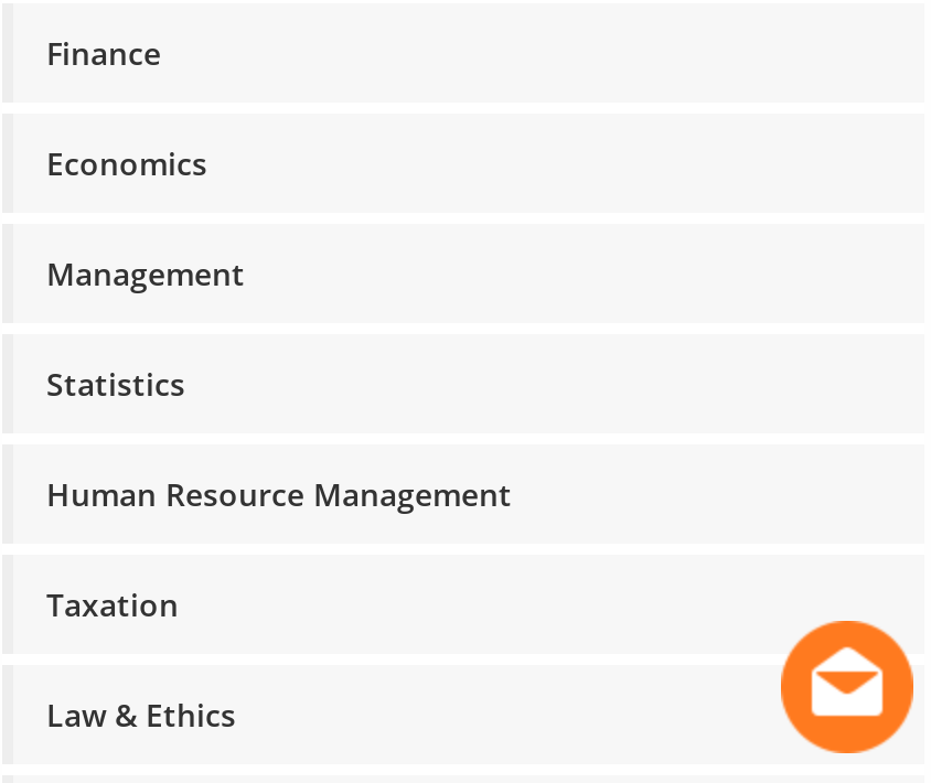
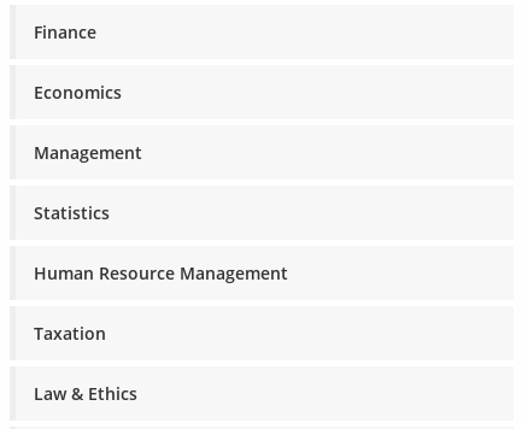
- [image]
